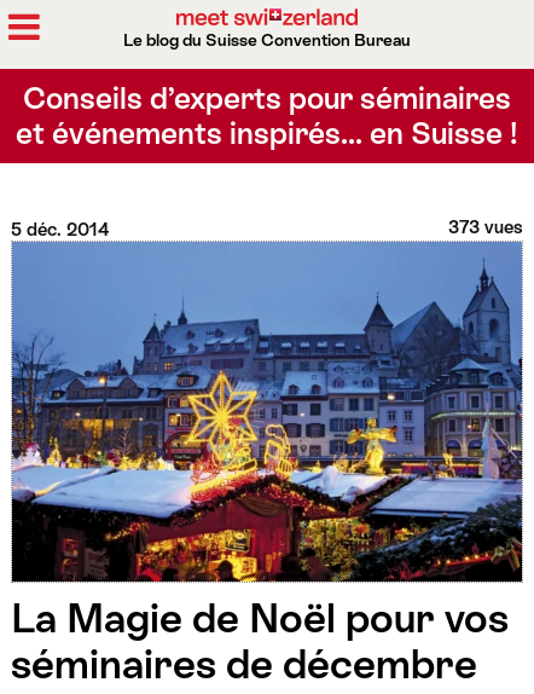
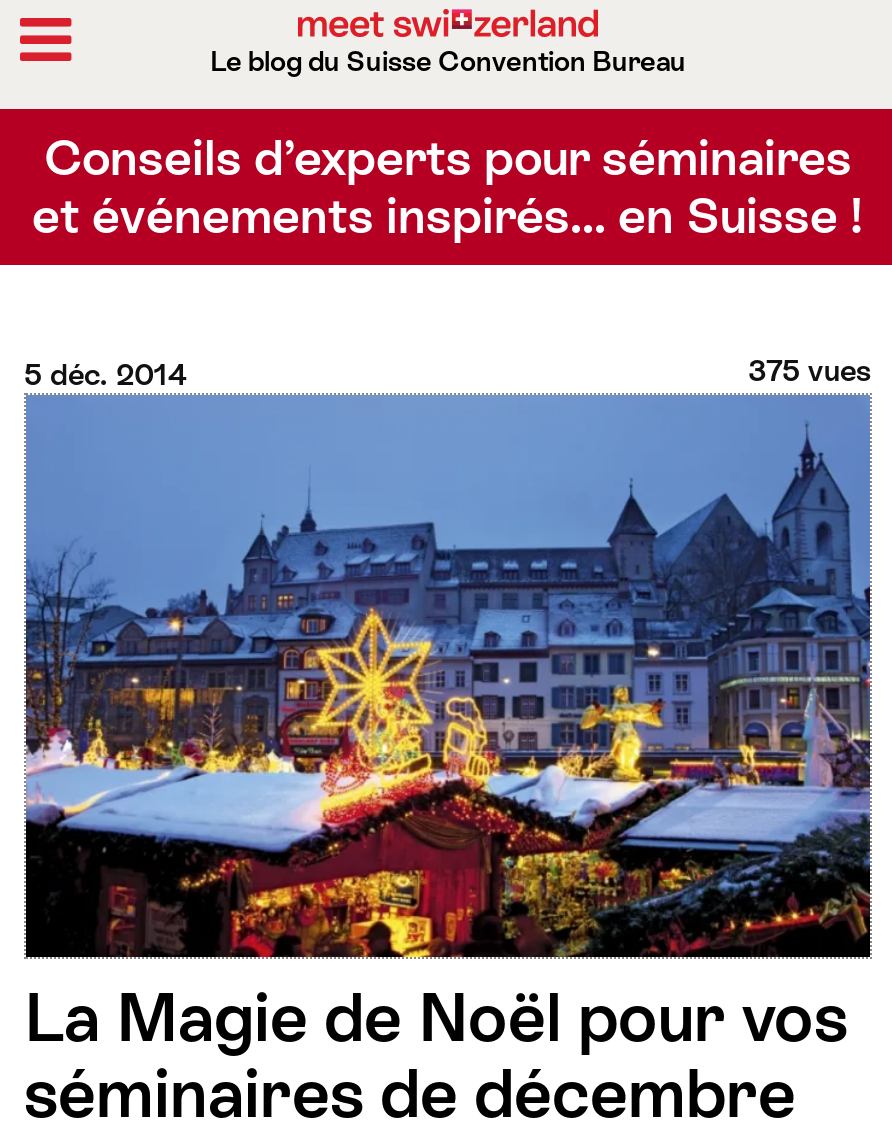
- 373 vues
+ 375 vues
